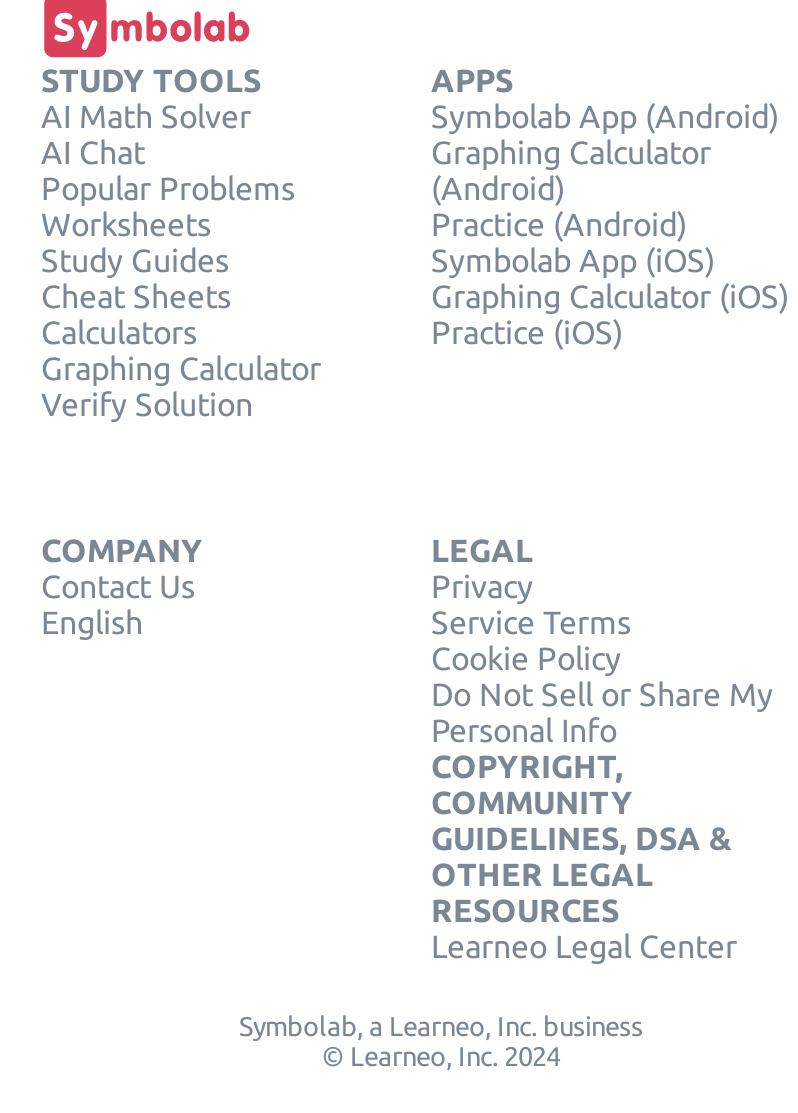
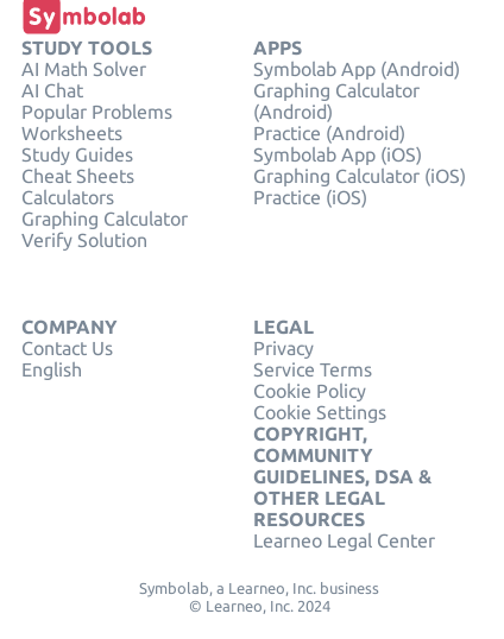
- Do Not Sell or Share My
- Personal Info
+ Cookie Settings
